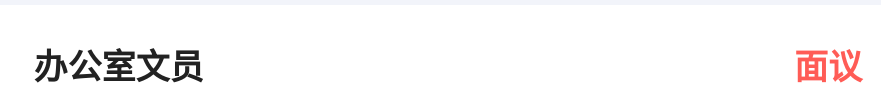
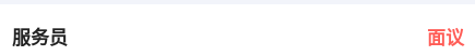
- 办公室文员
+ 服务员
